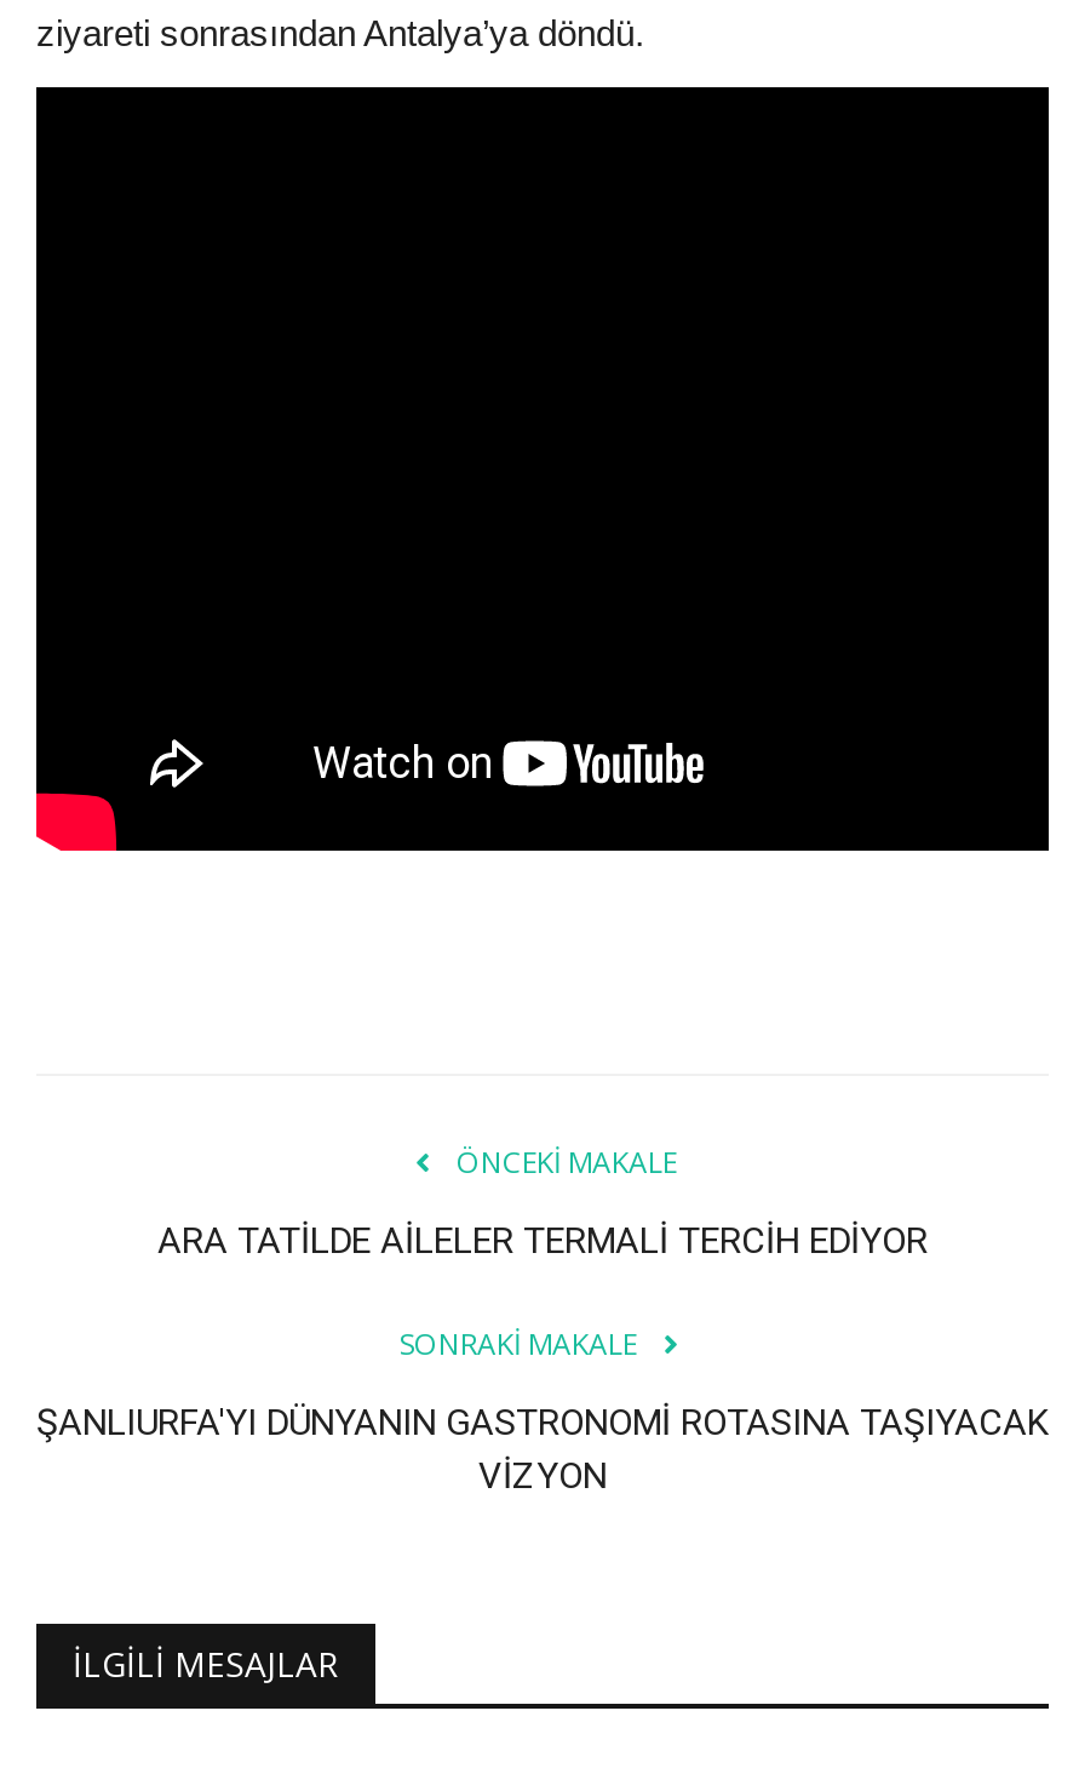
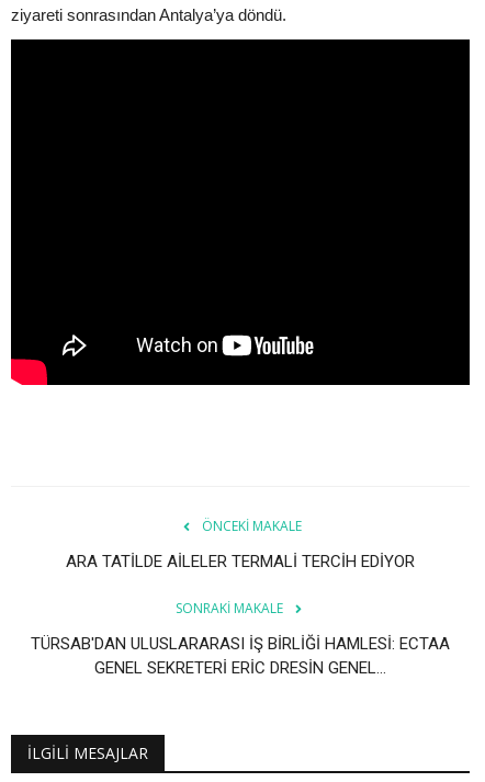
- ŞANLIURFA'YI DÜNYANIN GASTRONOMİ ROTASINA TAŞIYACAK
- VİZYON
+ TÜRSAB'DAN ULUSLARARASI İŞ BİRLİĞİ HAMLESİ: ECTAA
+ GENEL SEKRETERİ ERİC DRESİN GENEL...
